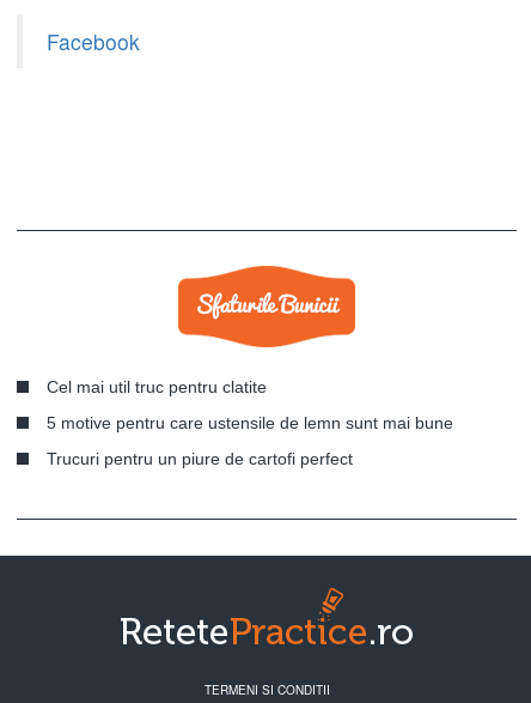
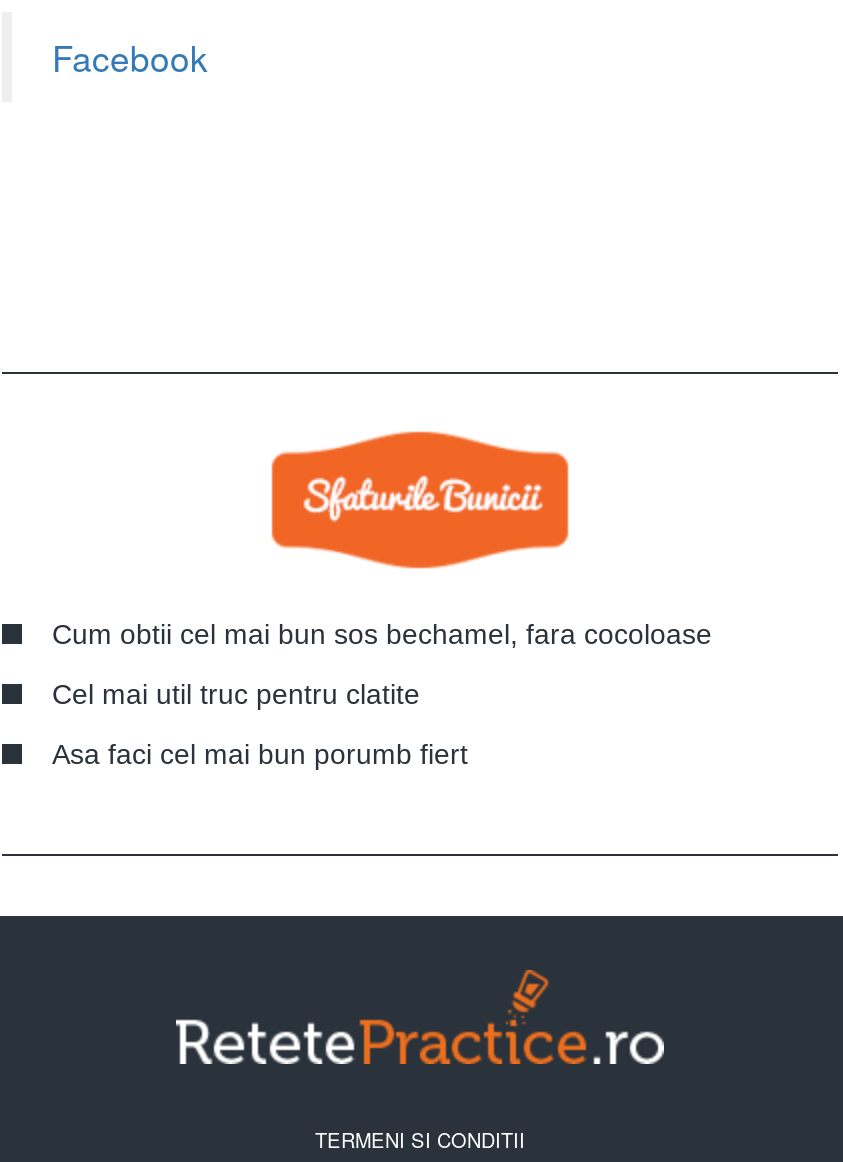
+ Cum obtii cel mai bun sos bechamel, fara cocoloase

moved down: Cel mai util truc pentru clatite

- 5 motive pentru care ustensile de lemn sunt mai bune
- Trucuri pentru un piure de cartofi perfect
+ Asa faci cel mai bun porumb fiert
